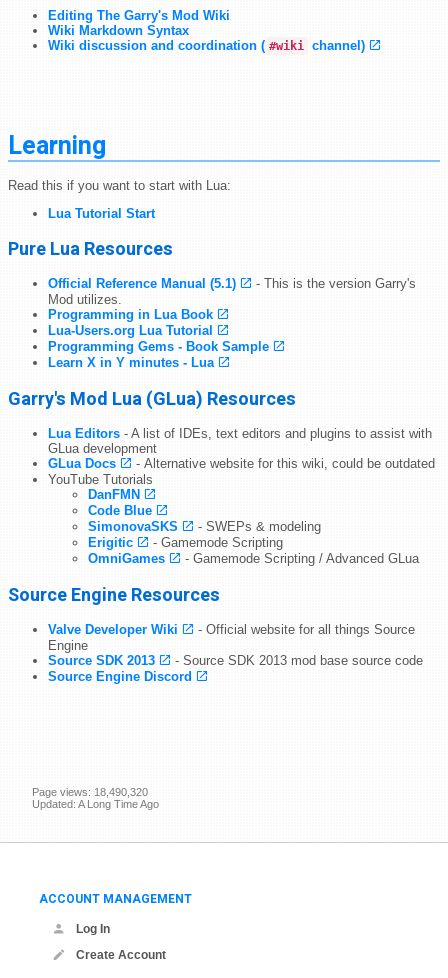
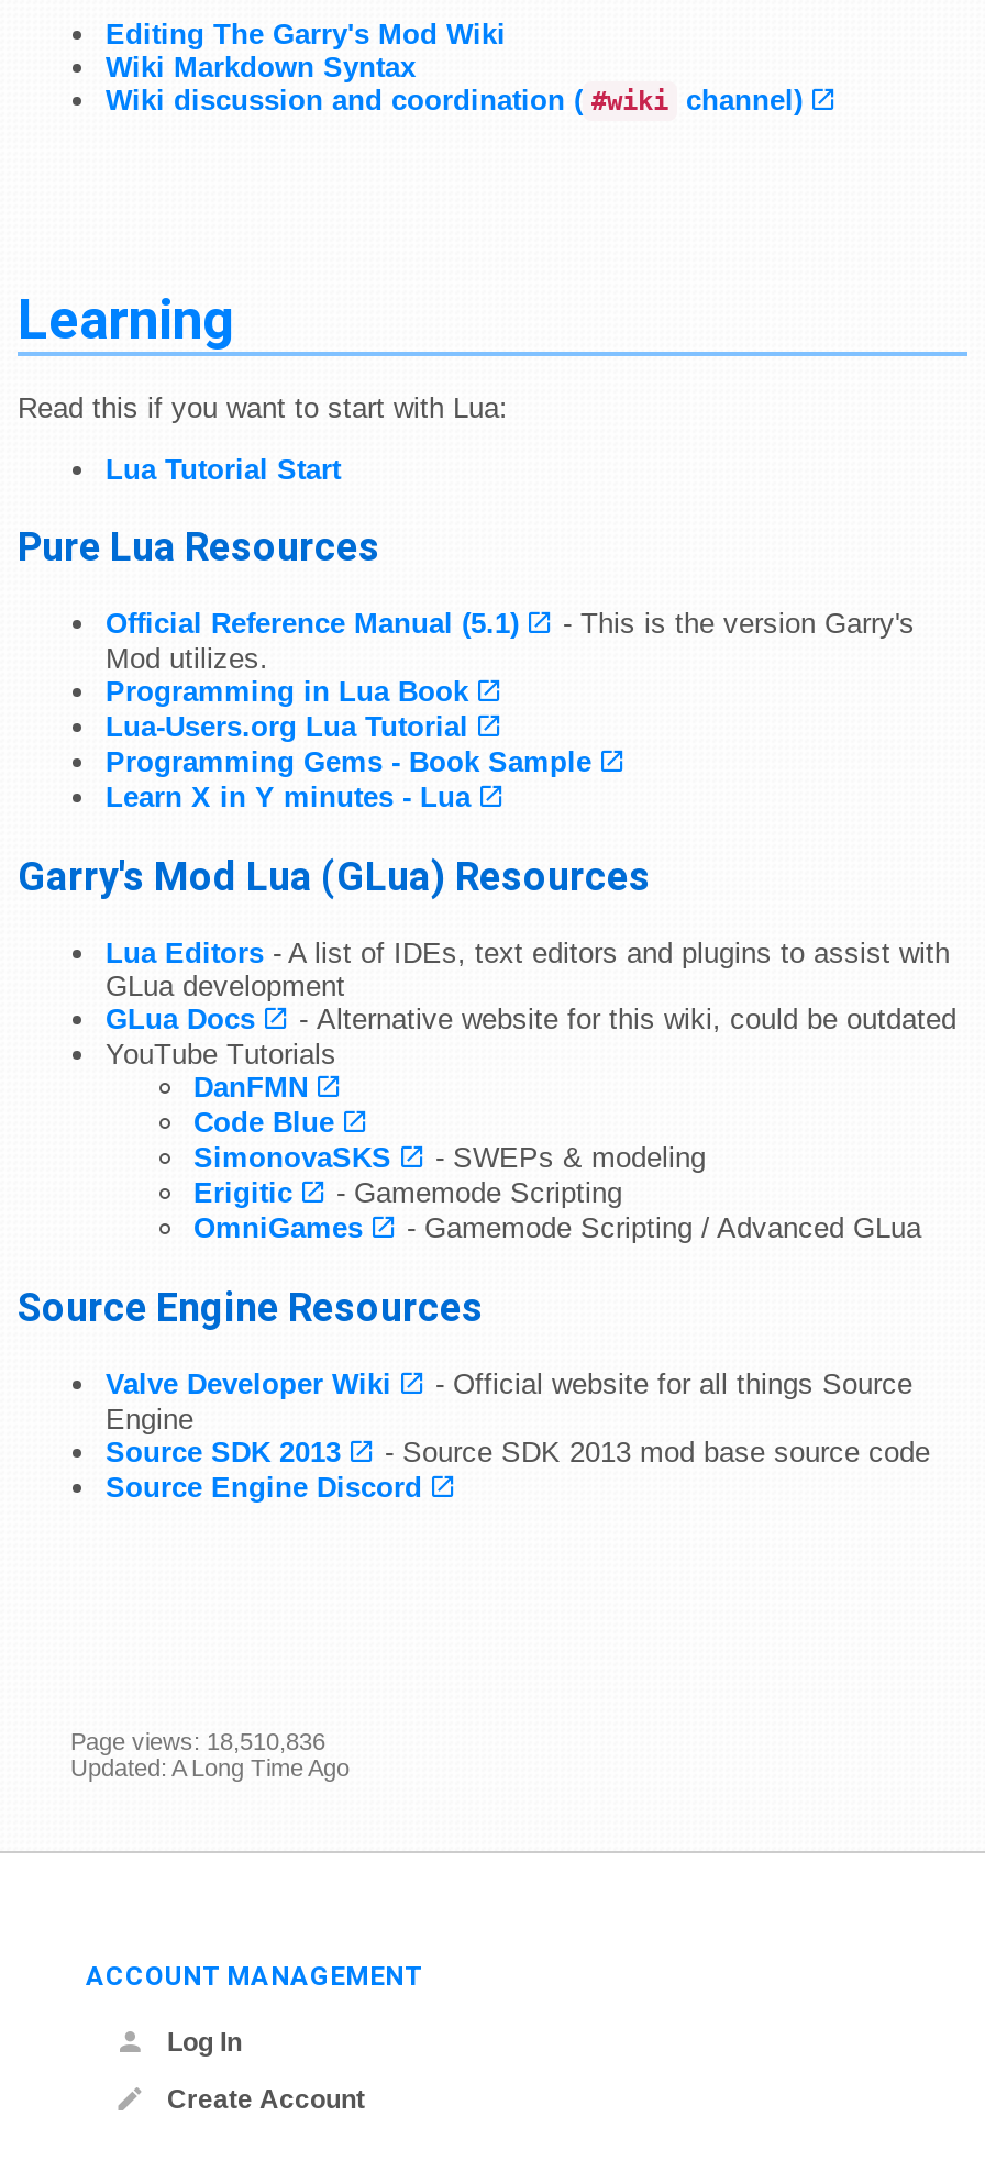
- Page views: 18,490,320
+ Page views: 18,510,836
